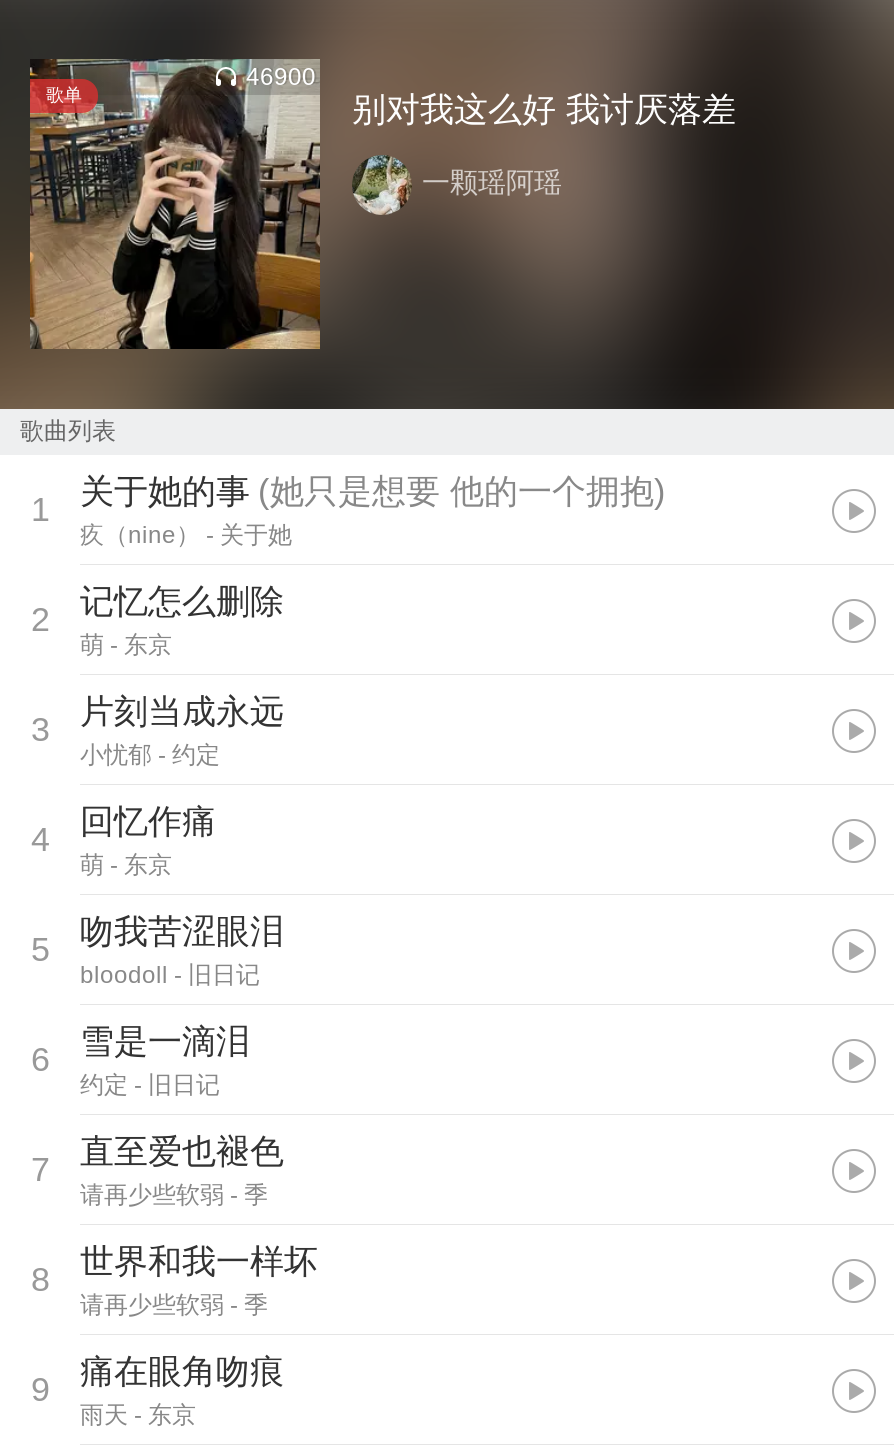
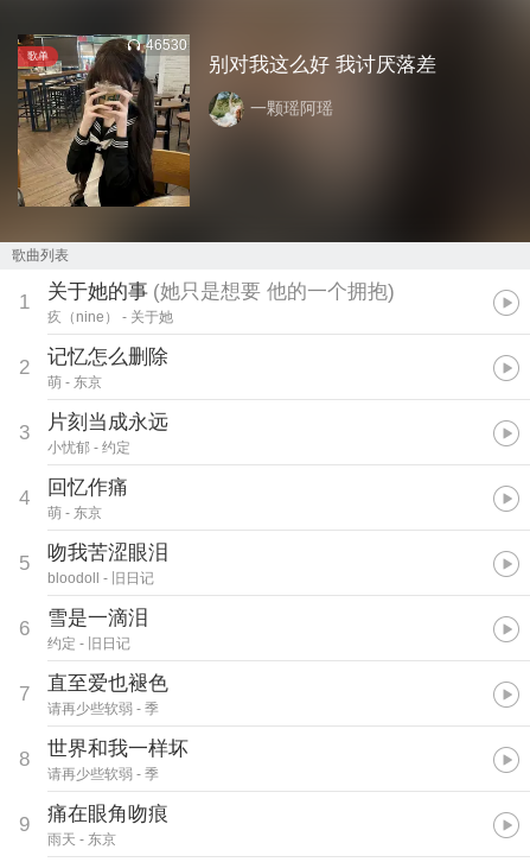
- 46900
+ 46530
